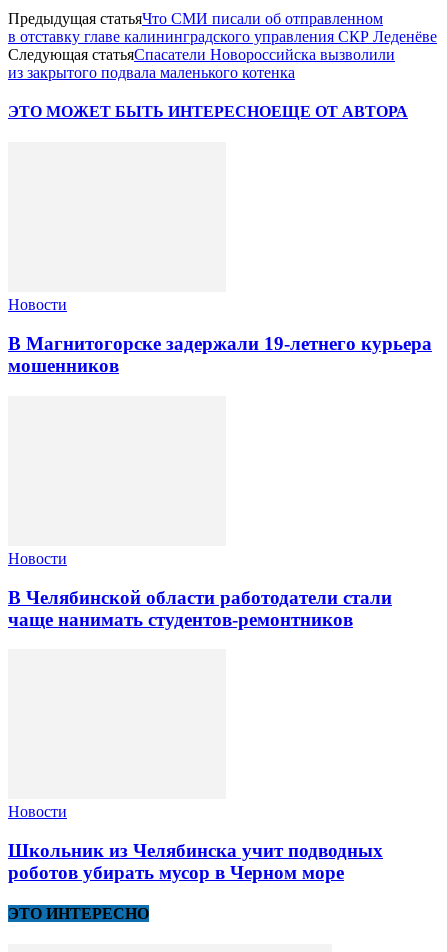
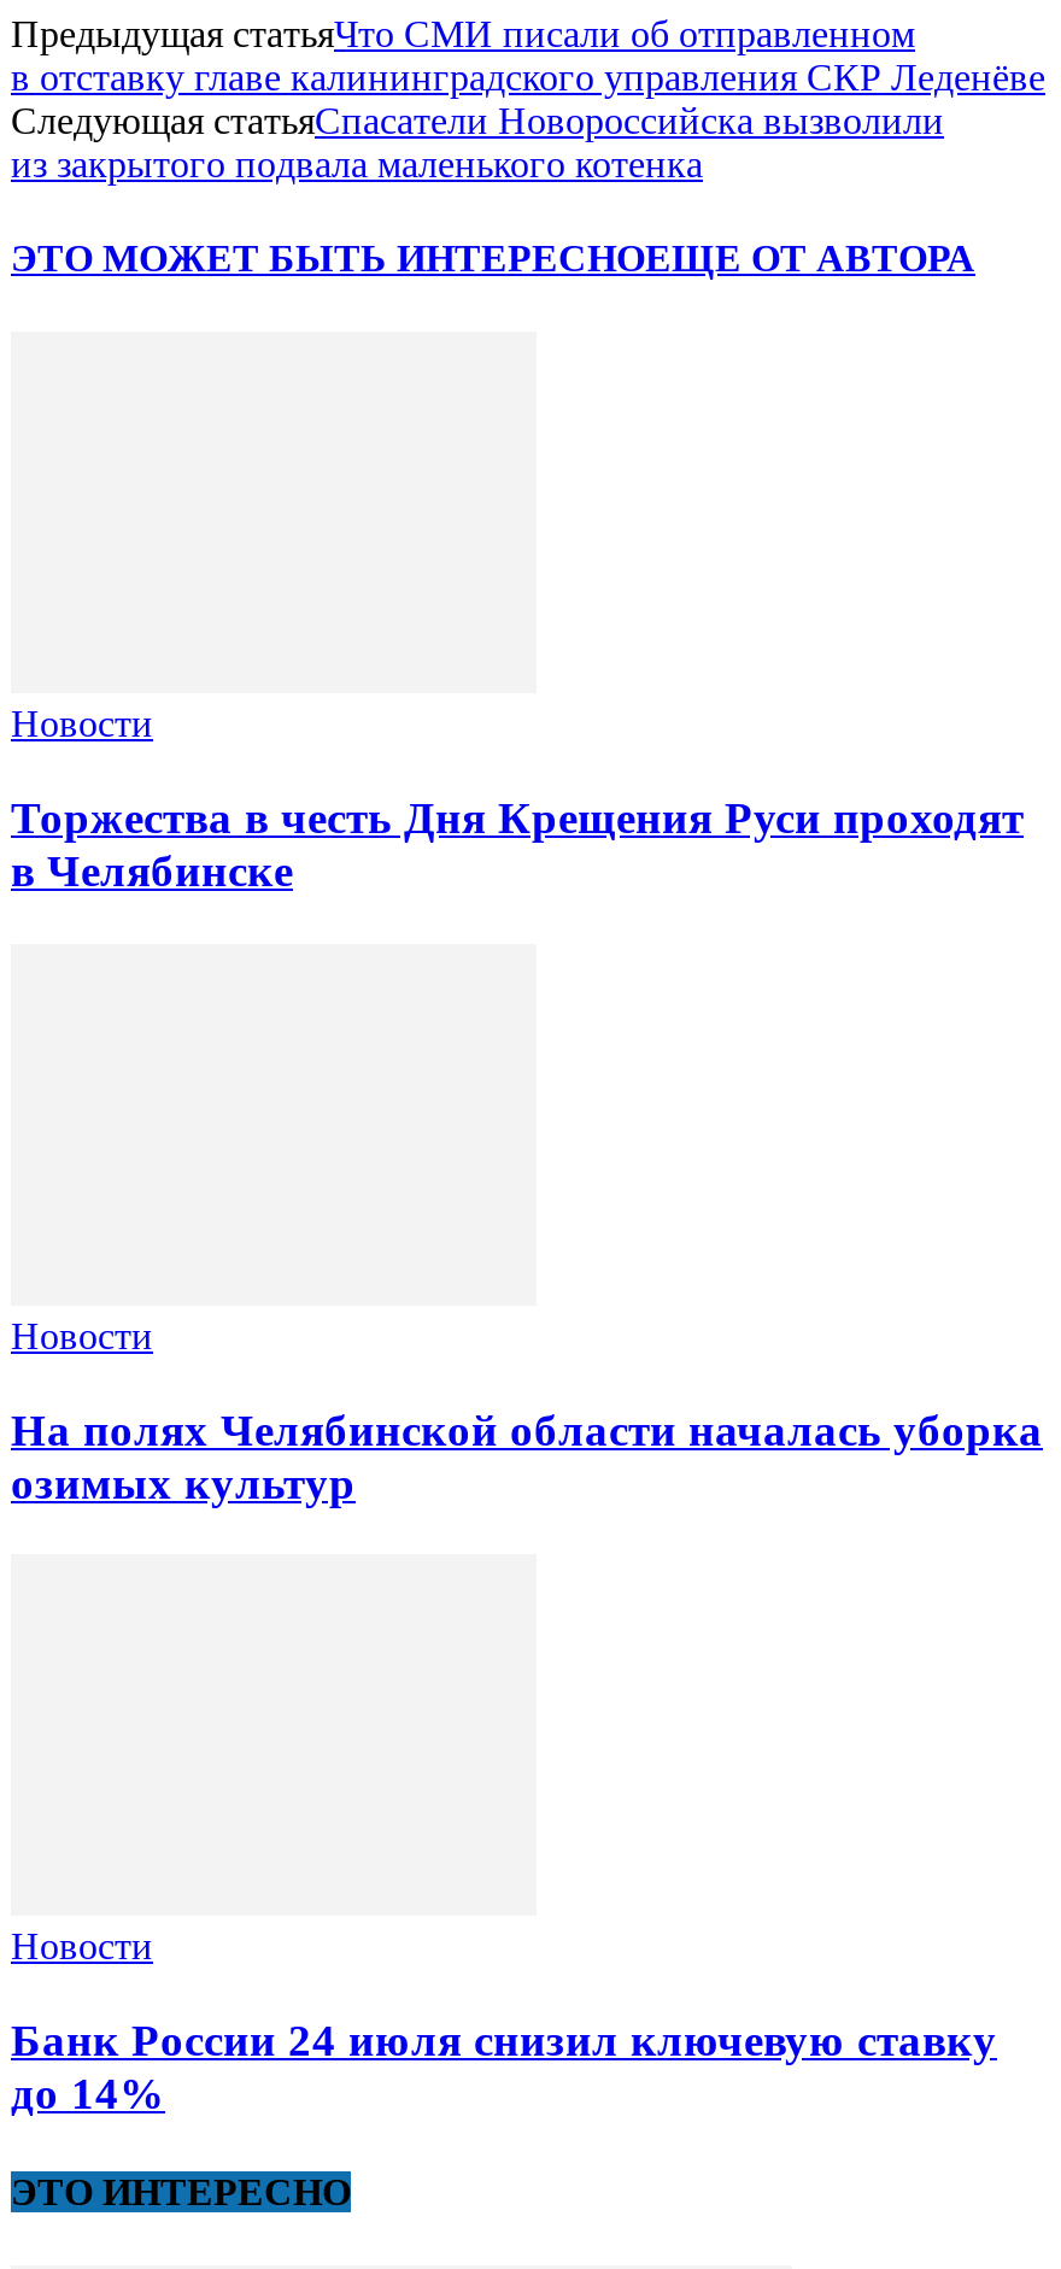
- В Магнитогорске задержали 19-летнего курьера
- мошенников
+ Торжества в честь Дня Крещения Руси проходят
+ в Челябинске

- В Челябинской области работодатели стали
- чаще нанимать студентов-ремонтников
+ На полях Челябинской области началась уборка
+ озимых культур

- Школьник из Челябинска учит подводных
- роботов убирать мусор в Черном море
+ Банк России 24 июля снизил ключевую ставку
+ до 14%
